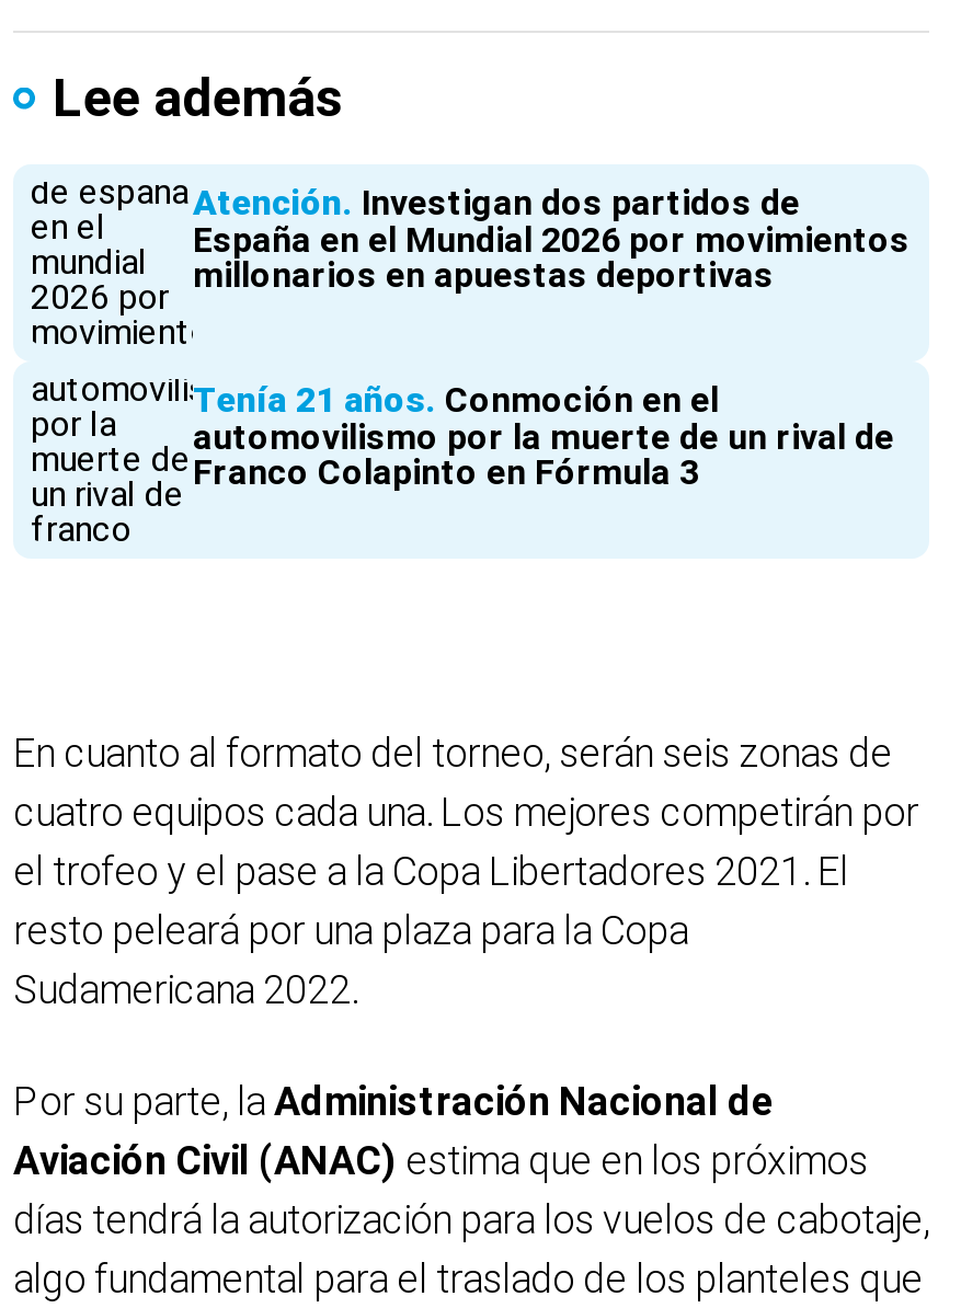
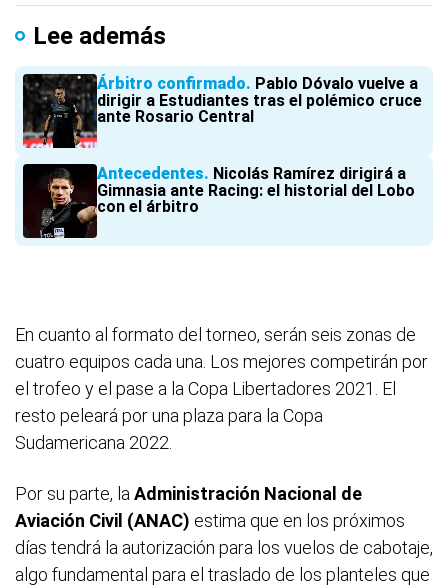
- [image]
- Atención Investigan dos partidos de
- España en el Mundial 2026 por movimientos
- millonarios en apuestas deportivas
+ [image]
+ Árbitro confirmado Pablo Dóvalo vuelve a
+ dirigir a Estudiantes tras el polémico cruce
+ ante Rosario Central

- [image]
- Tenía 21 años Conmoción en el
- automovilismo por la muerte de un rival de
- Franco Colapinto en Fórmula 3
+ [image]
+ Antecedentes Nicolás Ramírez dirigirá a
+ Gimnasia ante Racing: el historial del Lobo
+ con el árbitro
